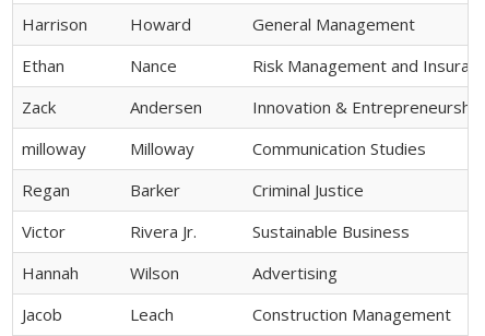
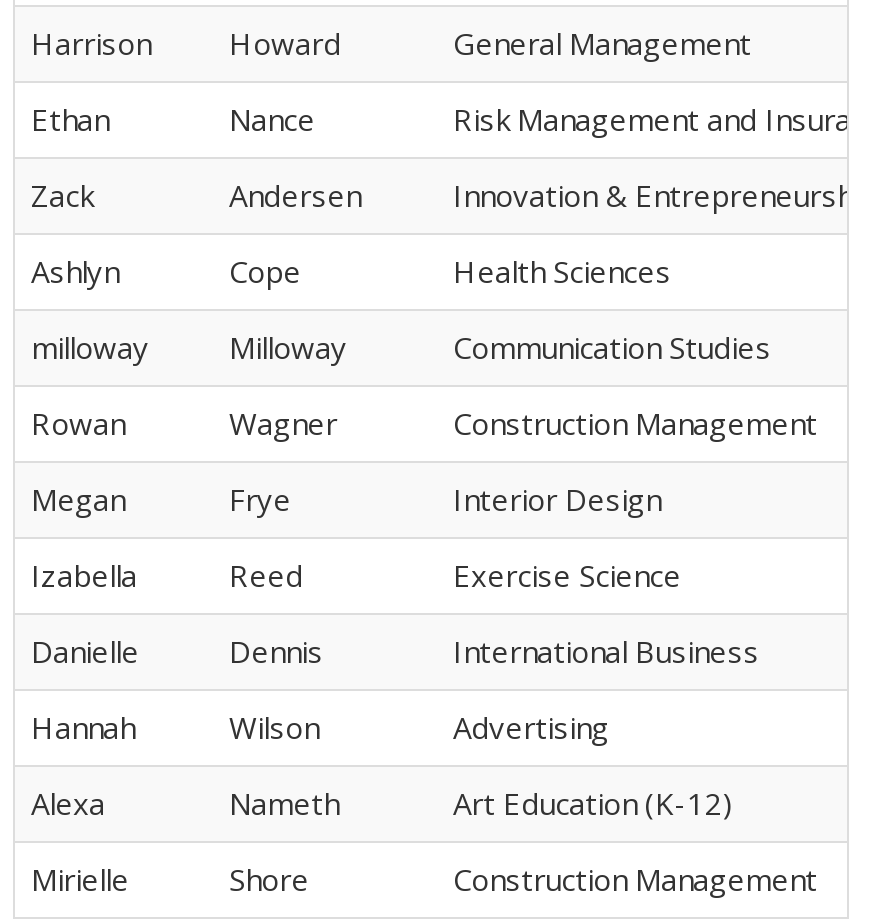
+ Ashlyn
+ Cope
+ Health Sciences

- Regan
- Barker
- Criminal Justice
- Victor
- Rivera Jr.
- Sustainable Business
+ Rowan
+ Wagner
+ Construction Management
+ Megan
+ Frye
+ Interior Design
+ Izabella
+ Reed
+ Exercise Science
+ Danielle
+ Dennis
+ International Business

- Jacob
- Leach
+ Alexa
+ Nameth
+ Art Education (K-12)
+ Mirielle
+ Shore
